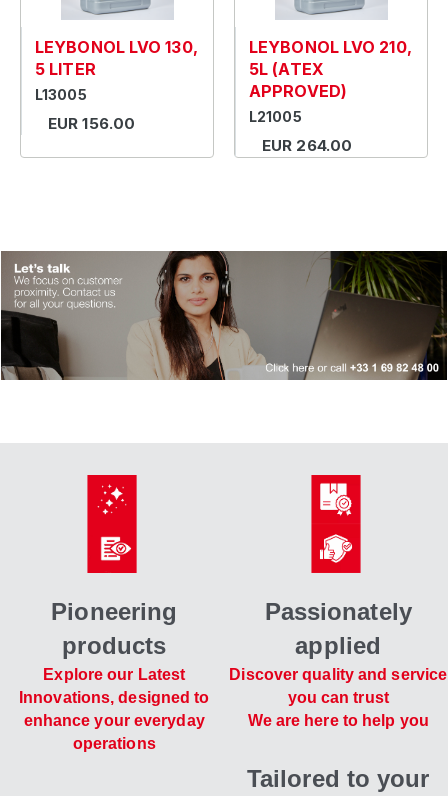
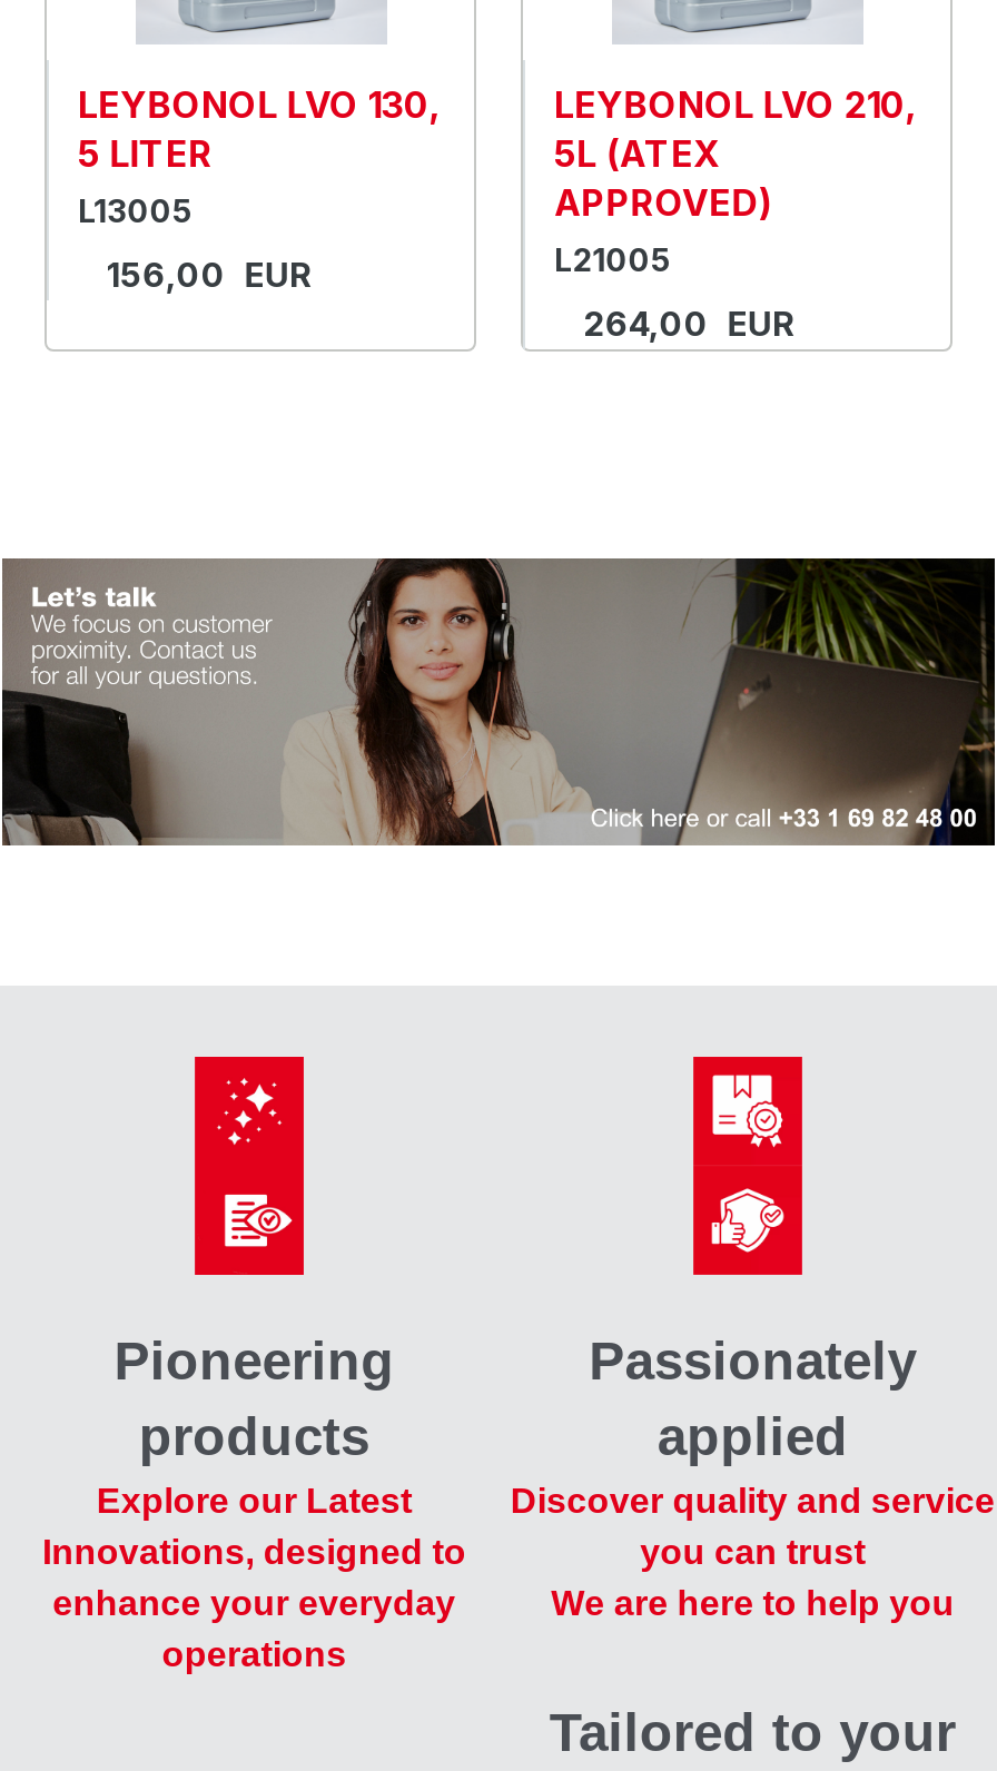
- EUR 156.00
+ 156,00 EUR

- EUR 264.00
+ 264,00 EUR
